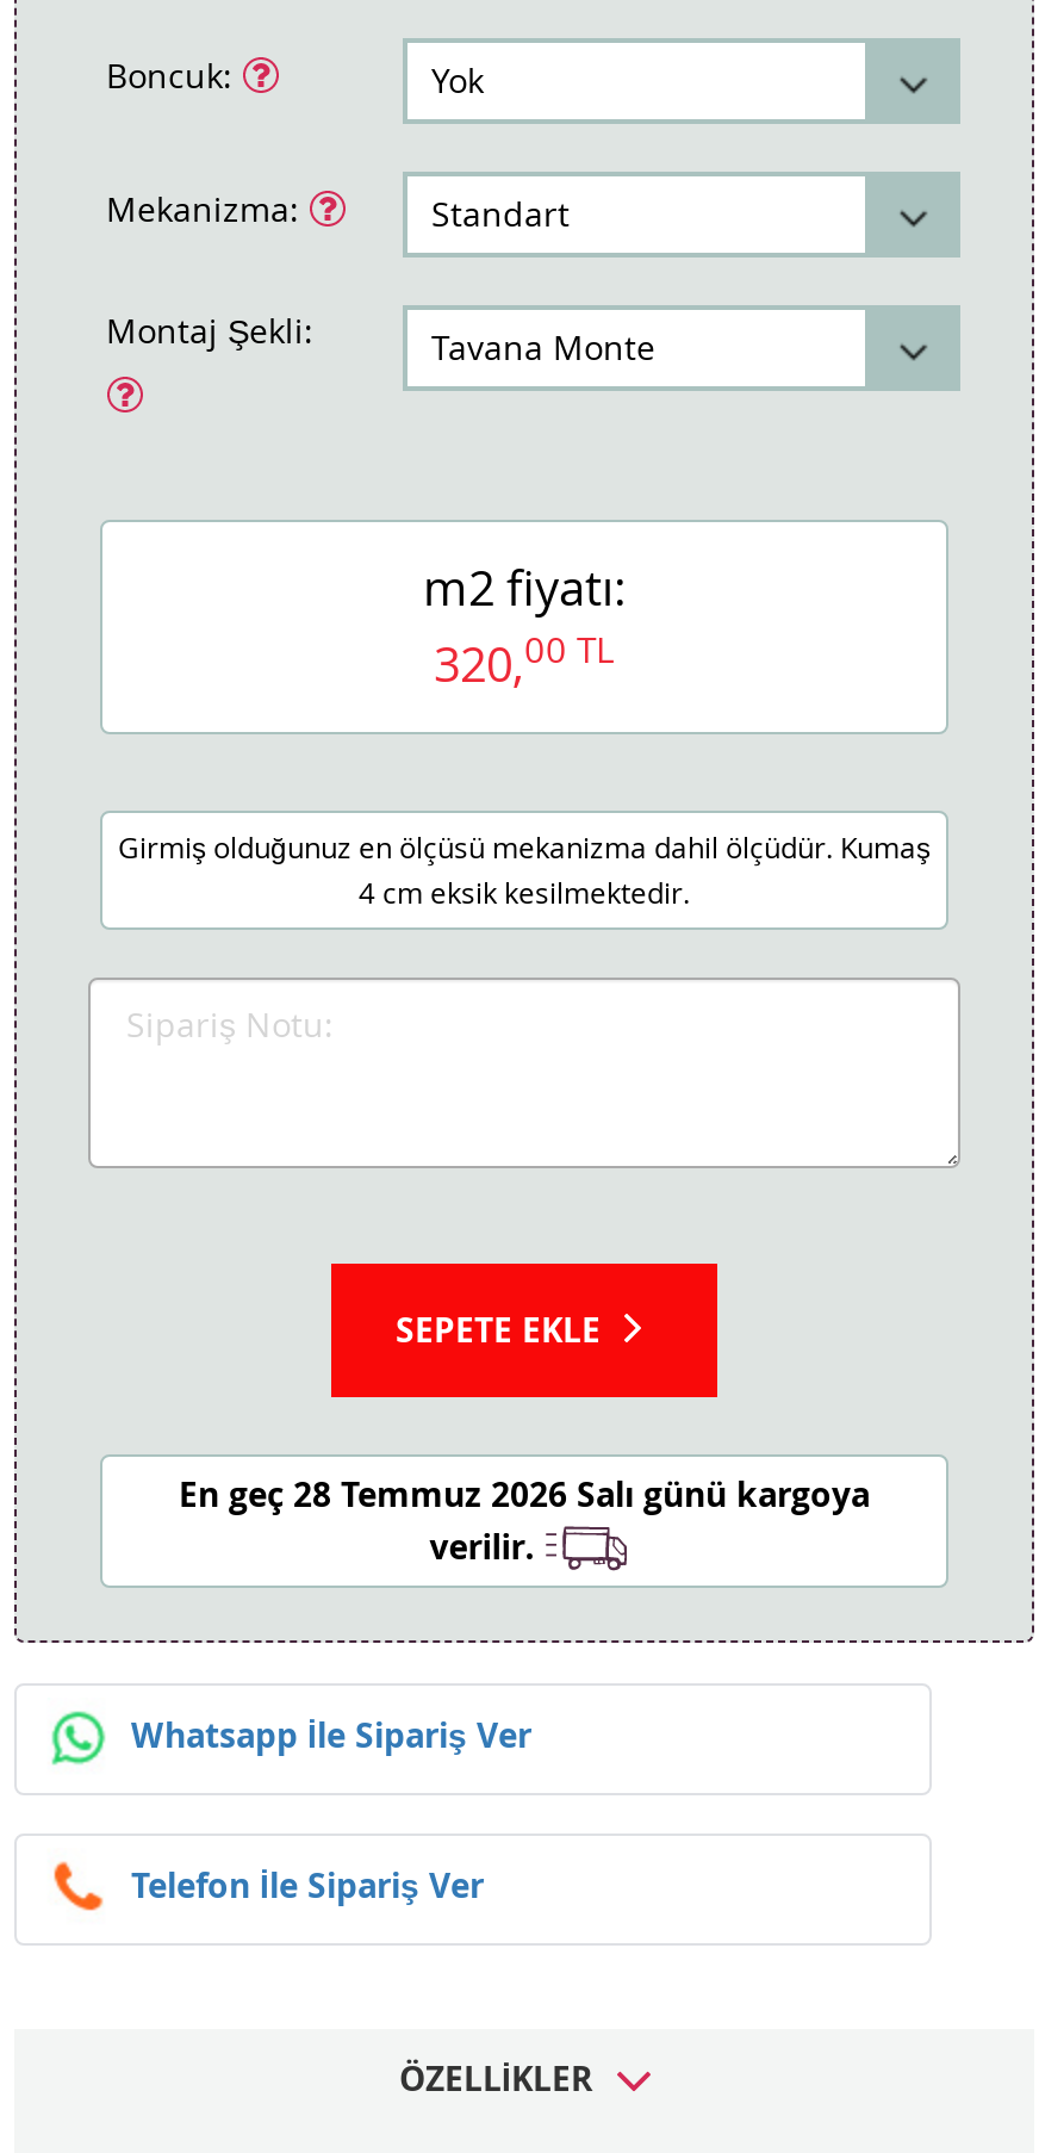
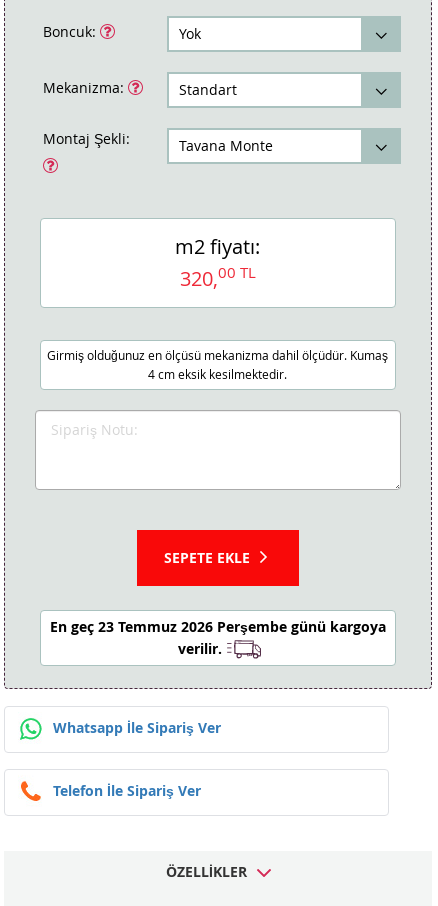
- En geç 28 Temmuz 2026 Salı günü kargoya
+ En geç 23 Temmuz 2026 Perşembe günü kargoya
